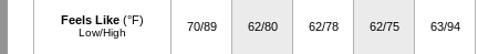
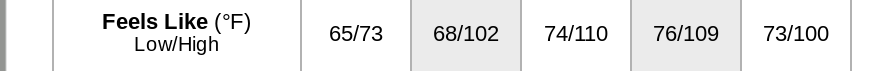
- 70/89
+ 65/73

- 62/80
+ 68/102

- 62/78
+ 74/110

- 62/75
+ 76/109

- 63/94
+ 73/100
